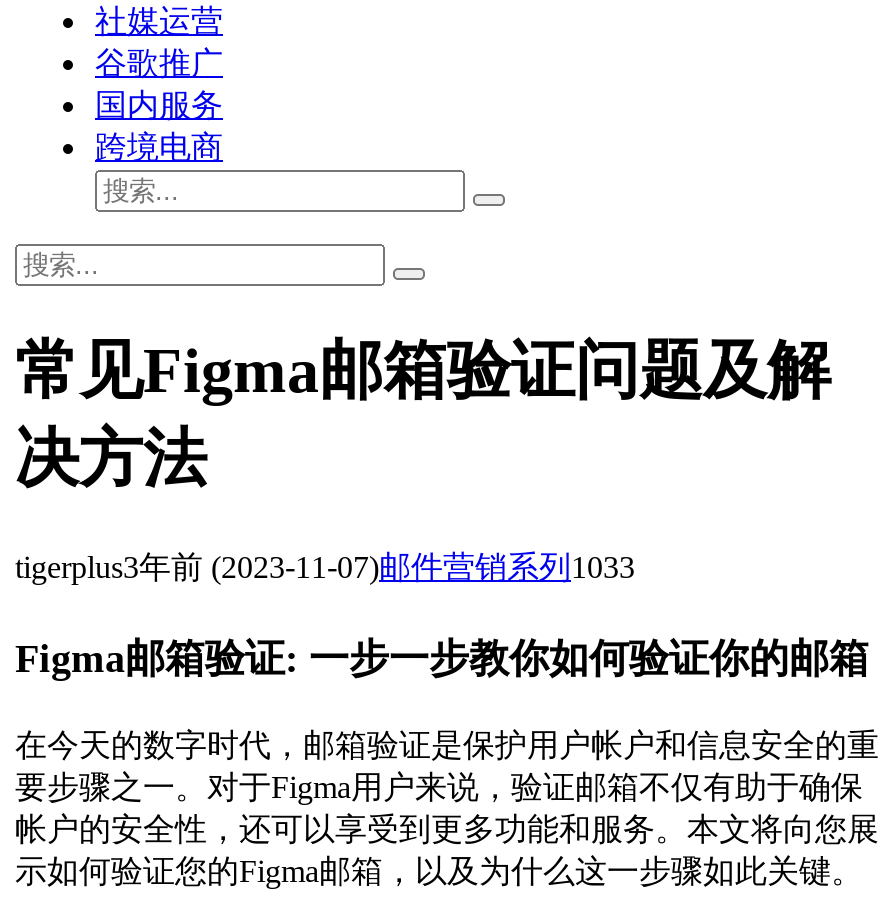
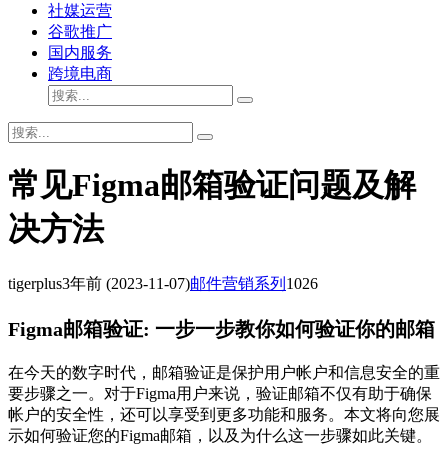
- tigerplus3年前(2023-11-07)邮件营销系列1033
+ tigerplus3年前(2023-11-07)邮件营销系列1026
